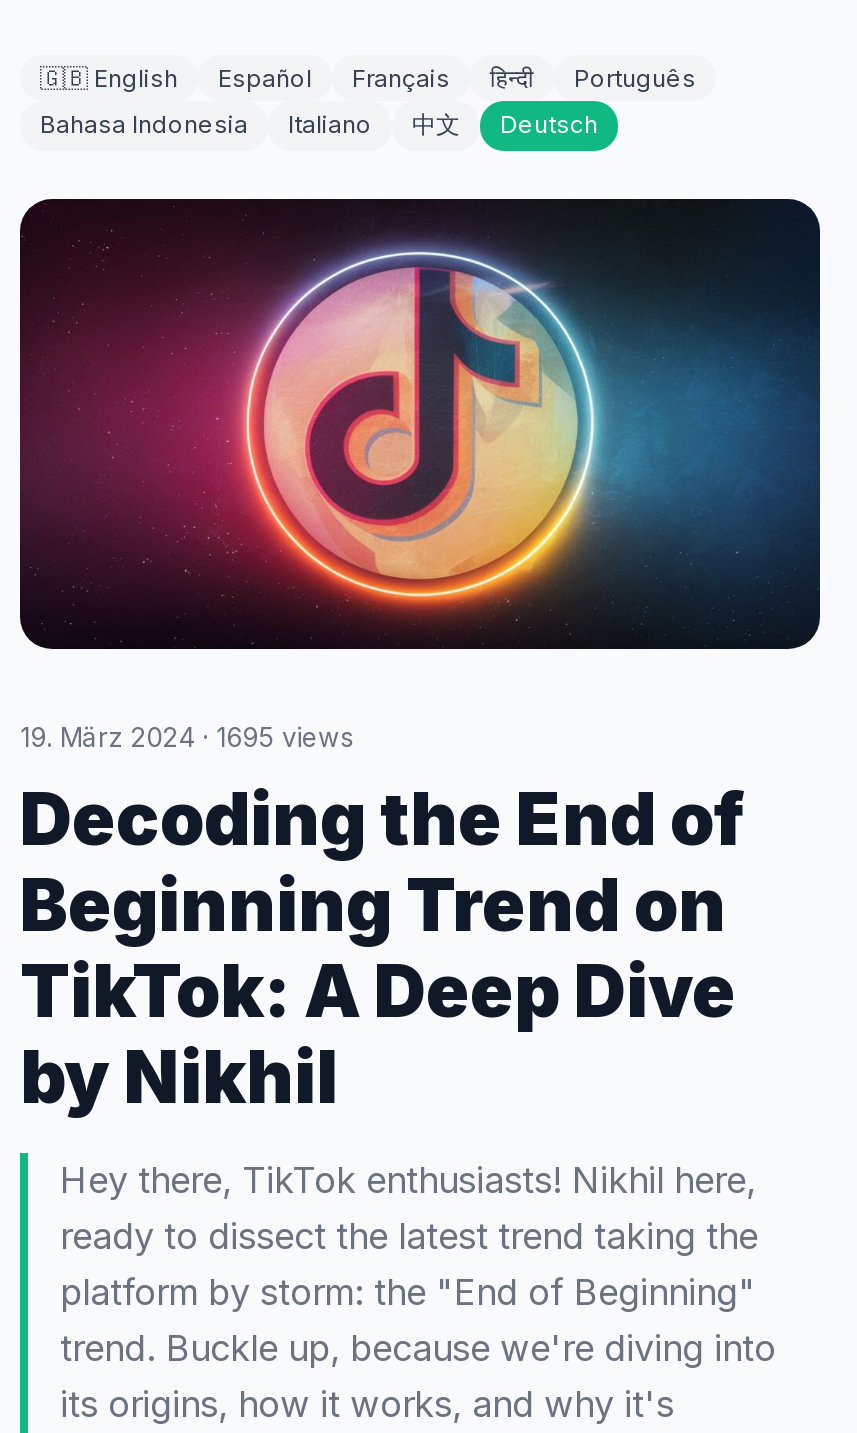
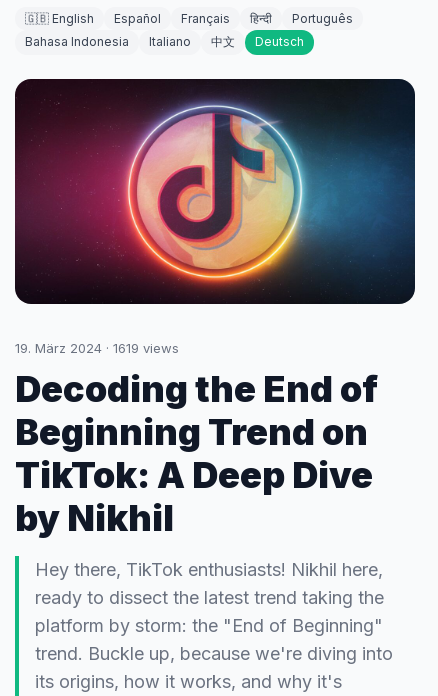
- 19. März 2024 · 1695 views
+ 19. März 2024 · 1619 views
